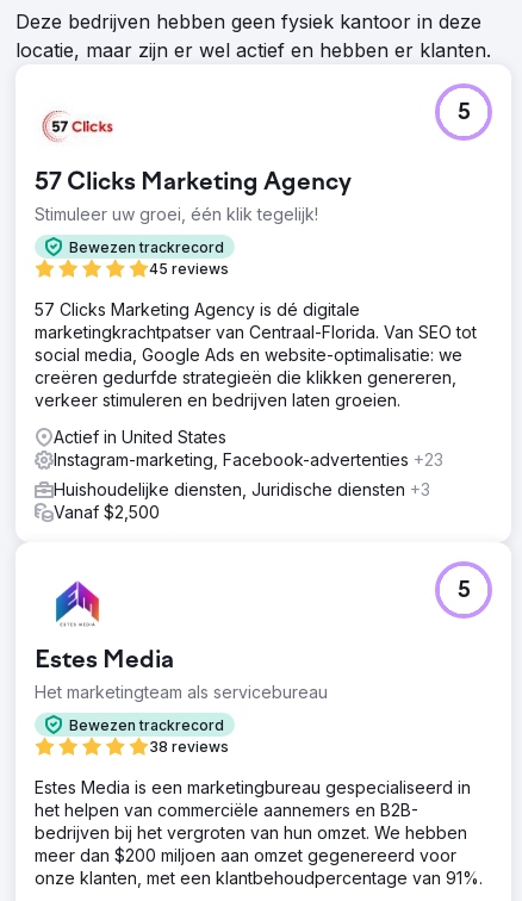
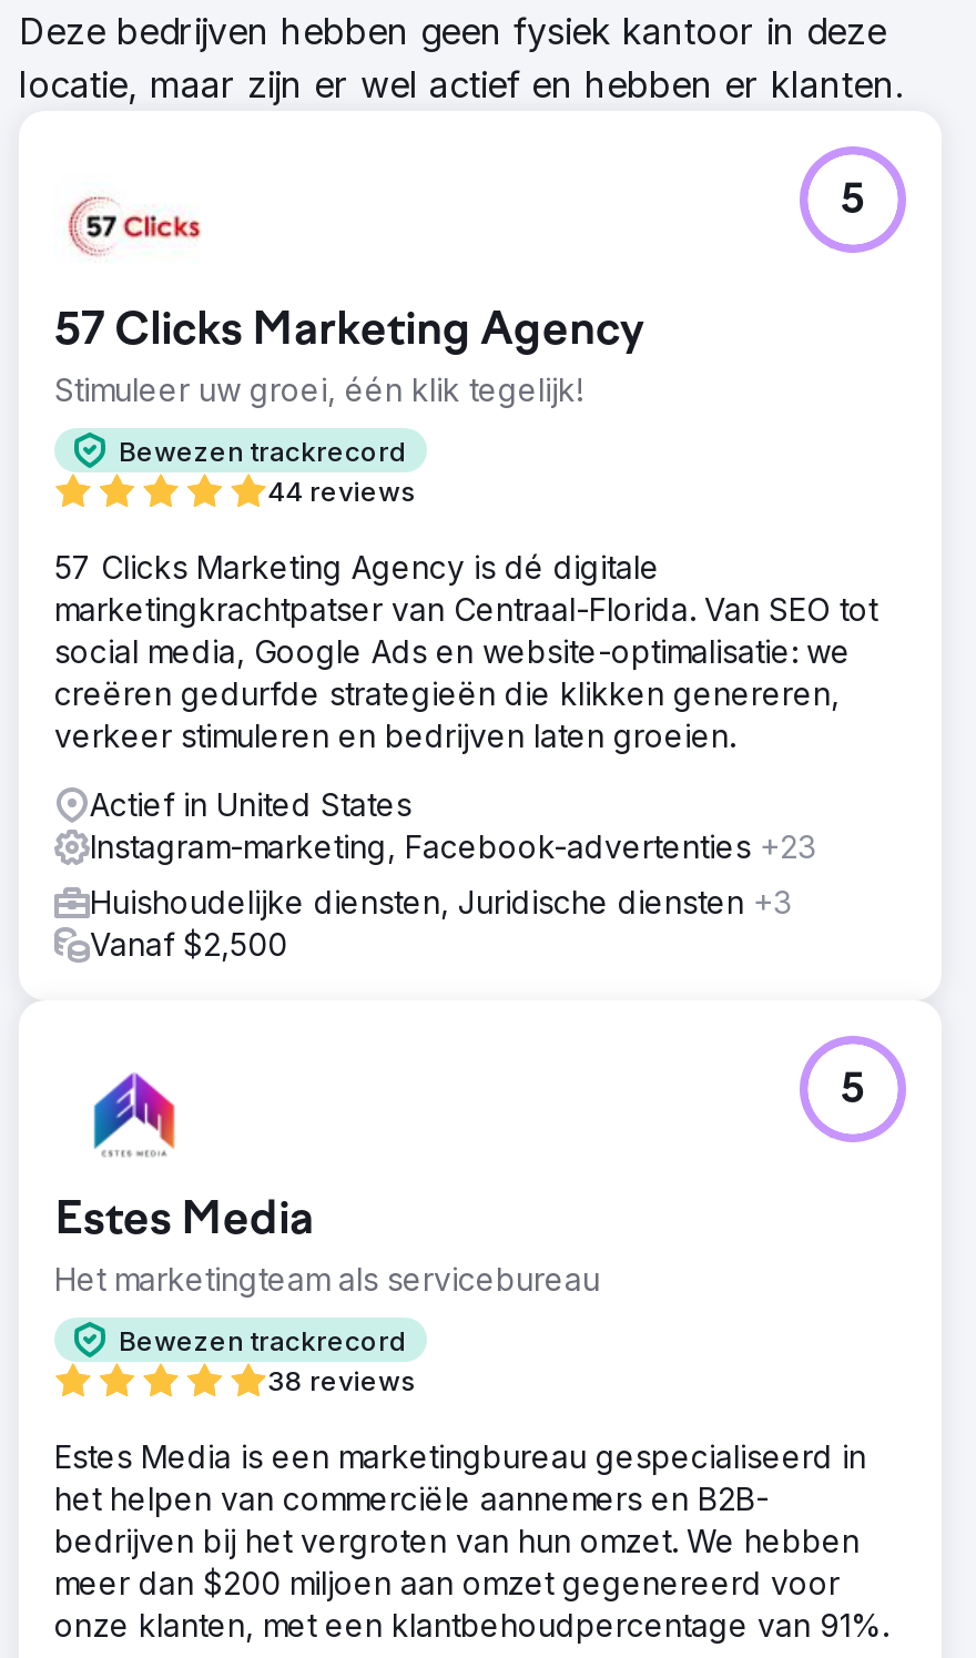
- 45 reviews
+ 44 reviews
